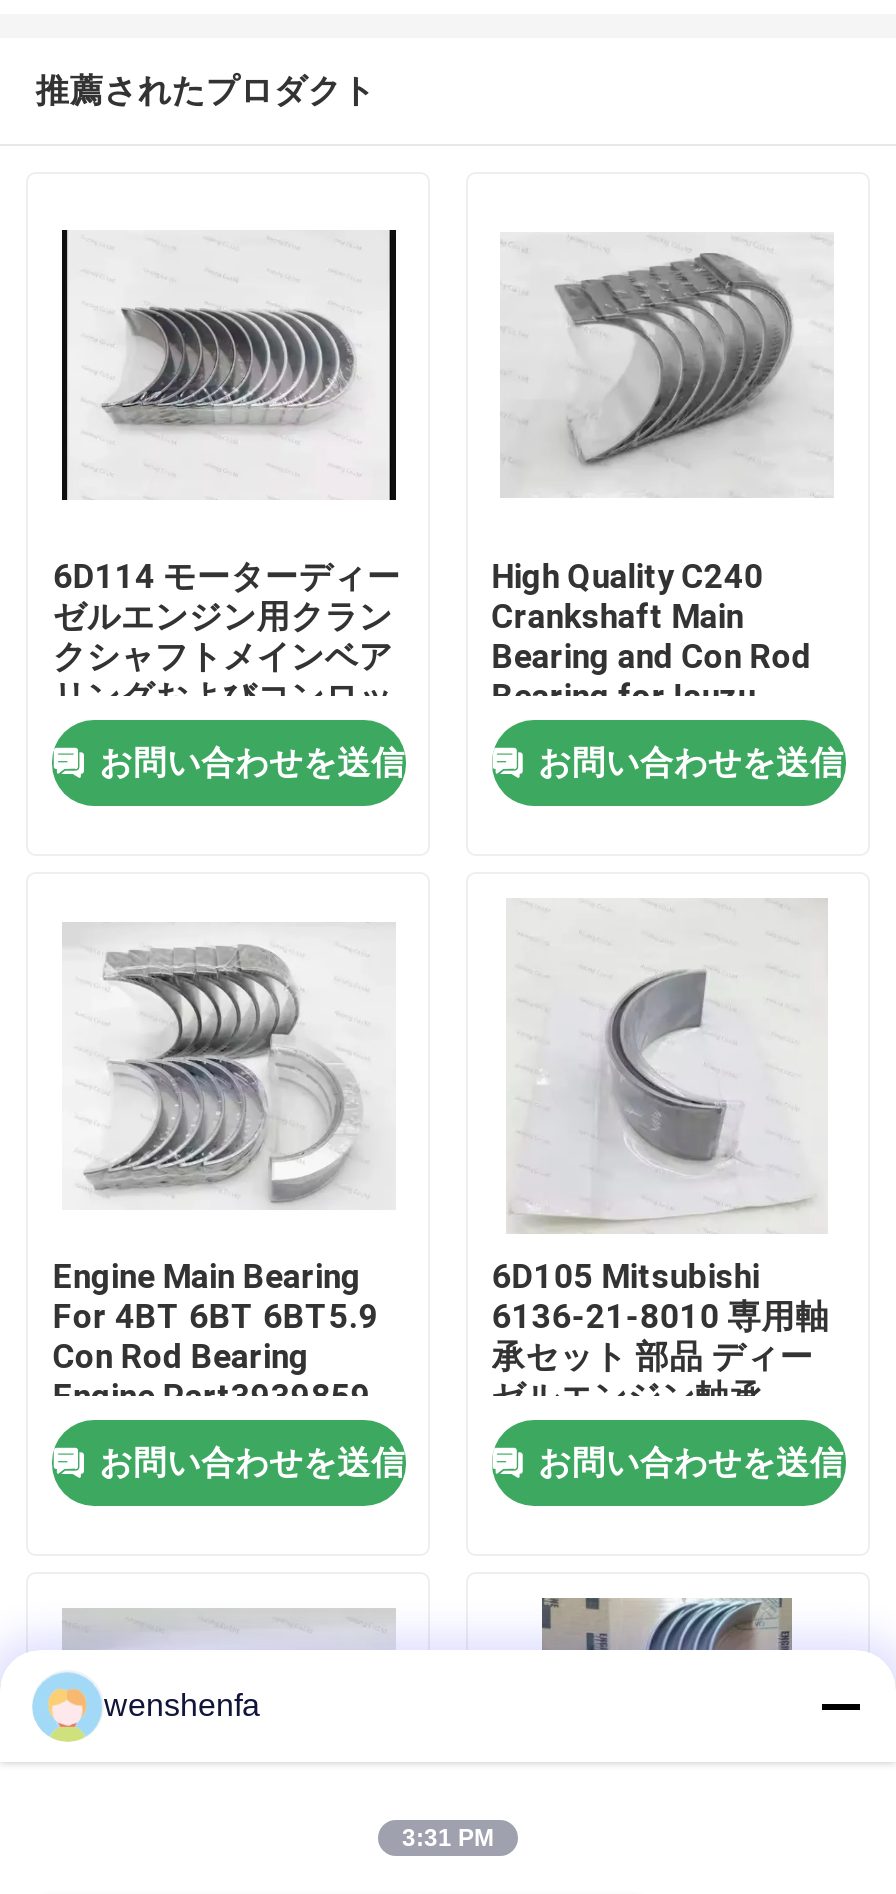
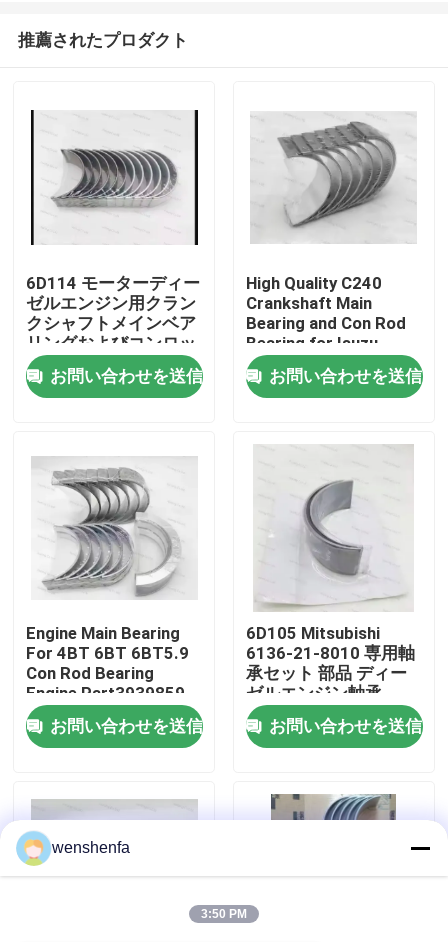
- 3:31 PM
+ 3:50 PM
